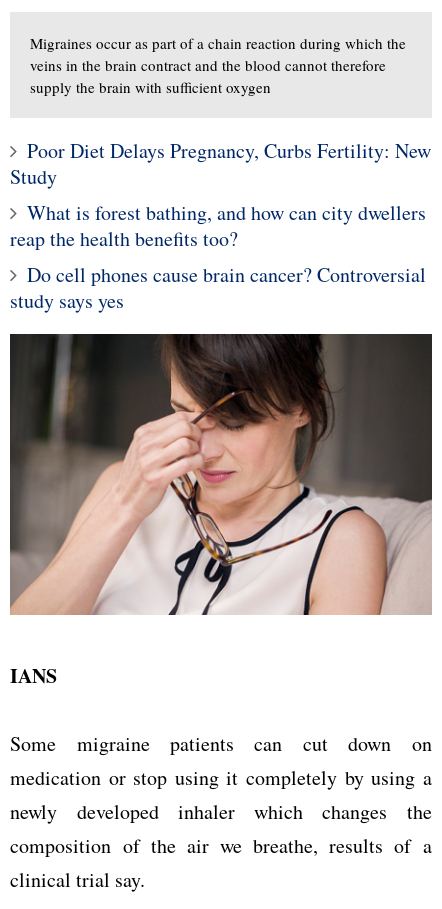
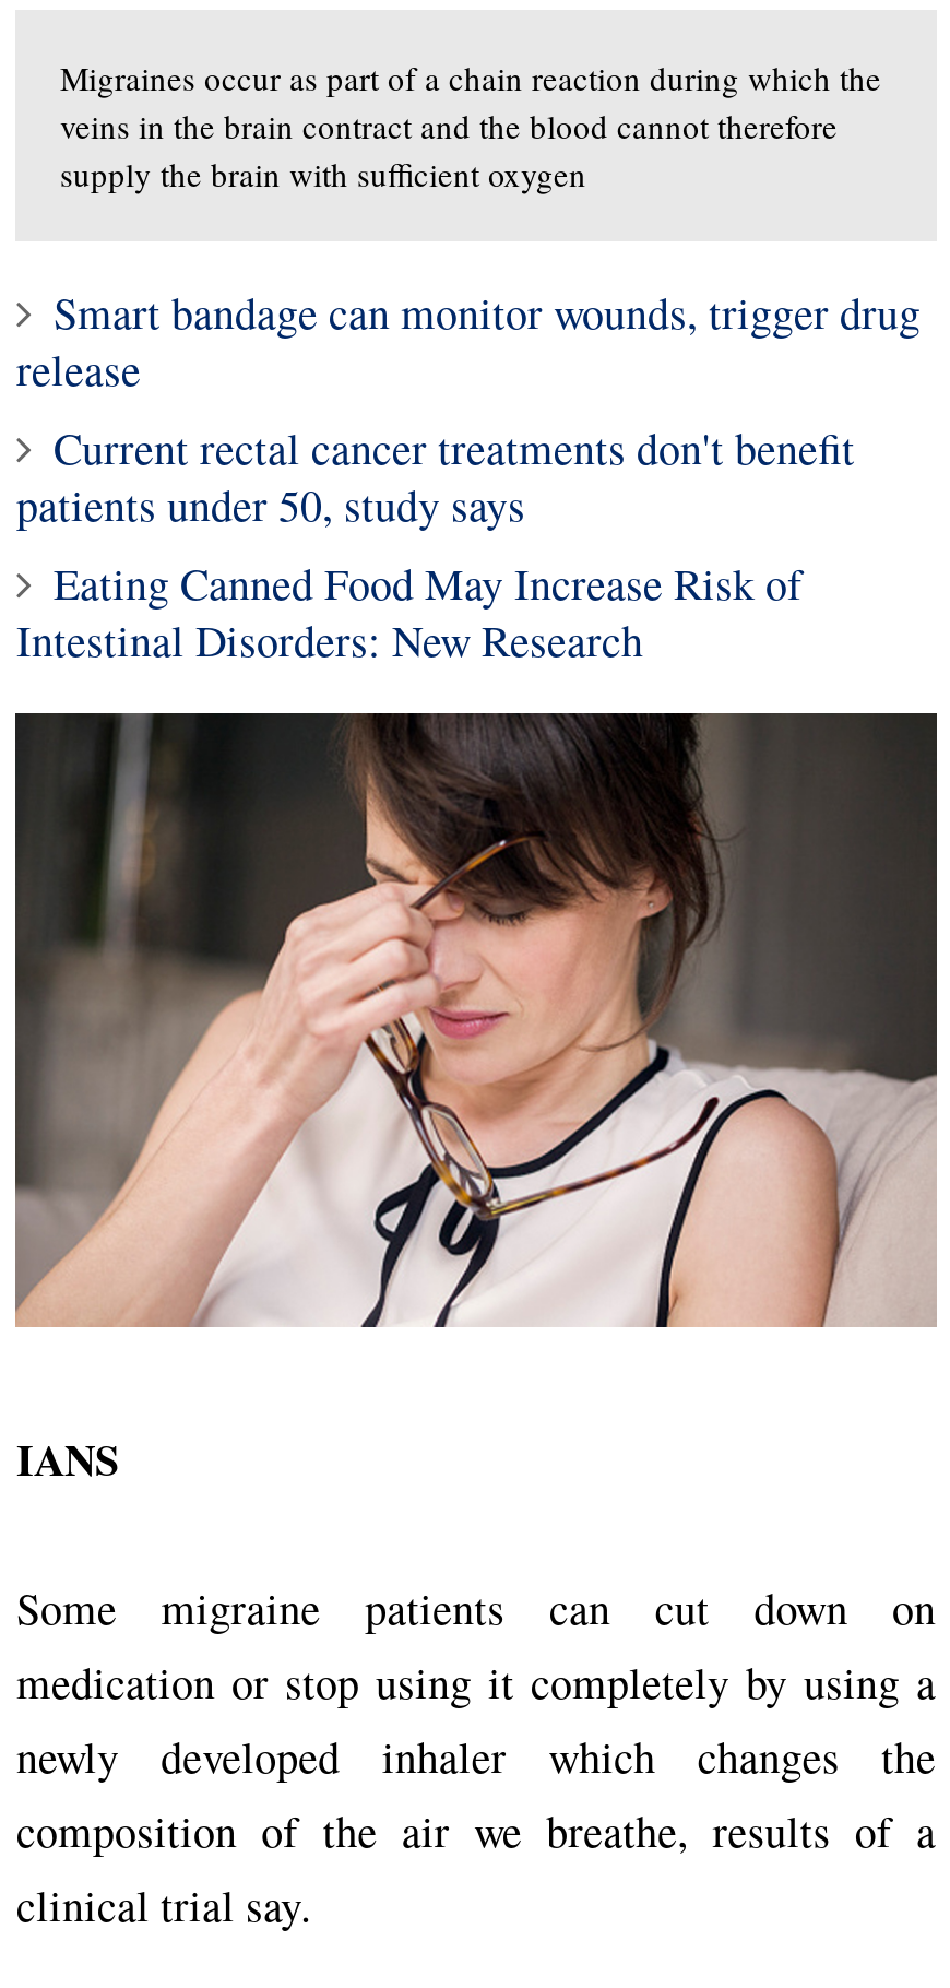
- Poor Diet Delays Pregnancy, Curbs Fertility: New
- Study
- What is forest bathing, and how can city dwellers
- reap the health benefits too?
- Do cell phones cause brain cancer? Controversial
- study says yes
+ Smart bandage can monitor wounds, trigger drug
+ release
+ Current rectal cancer treatments don't benefit
+ patients under 50, study says
+ Eating Canned Food May Increase Risk of
+ Intestinal Disorders: New Research
